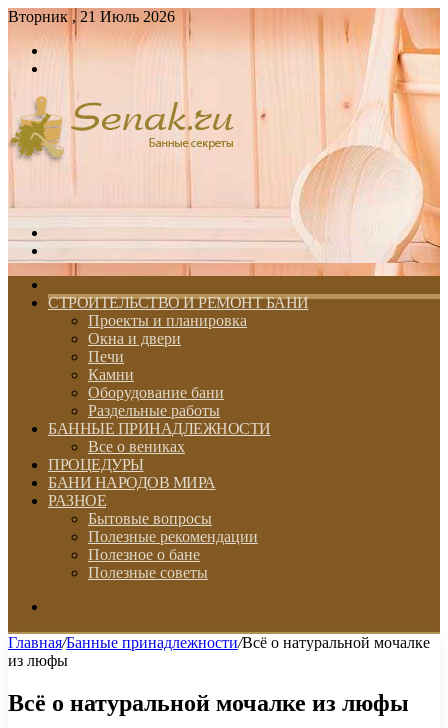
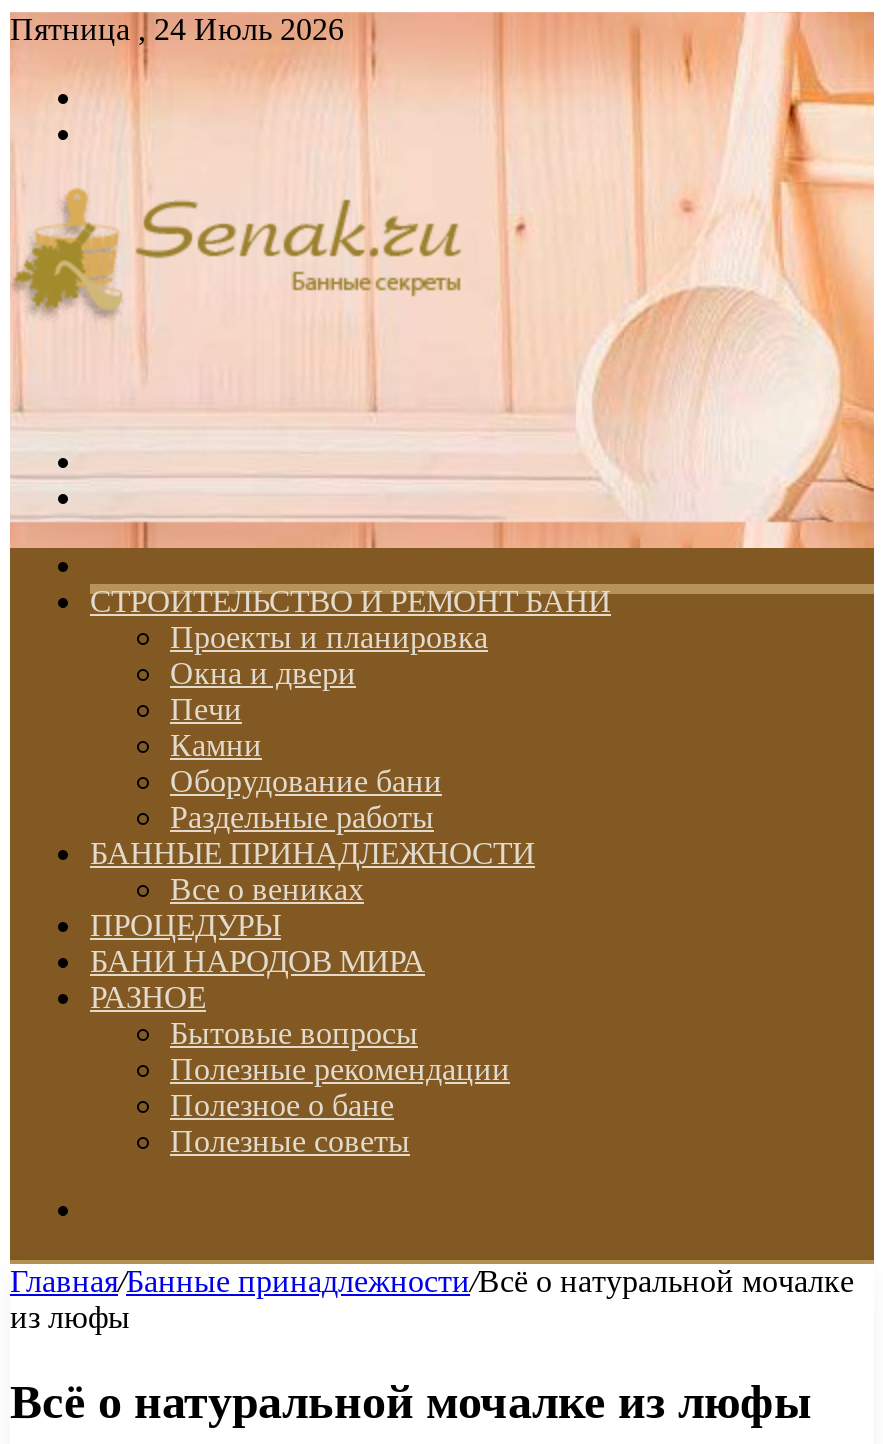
- Вторник , 21 Июль 2026
+ Пятница , 24 Июль 2026
